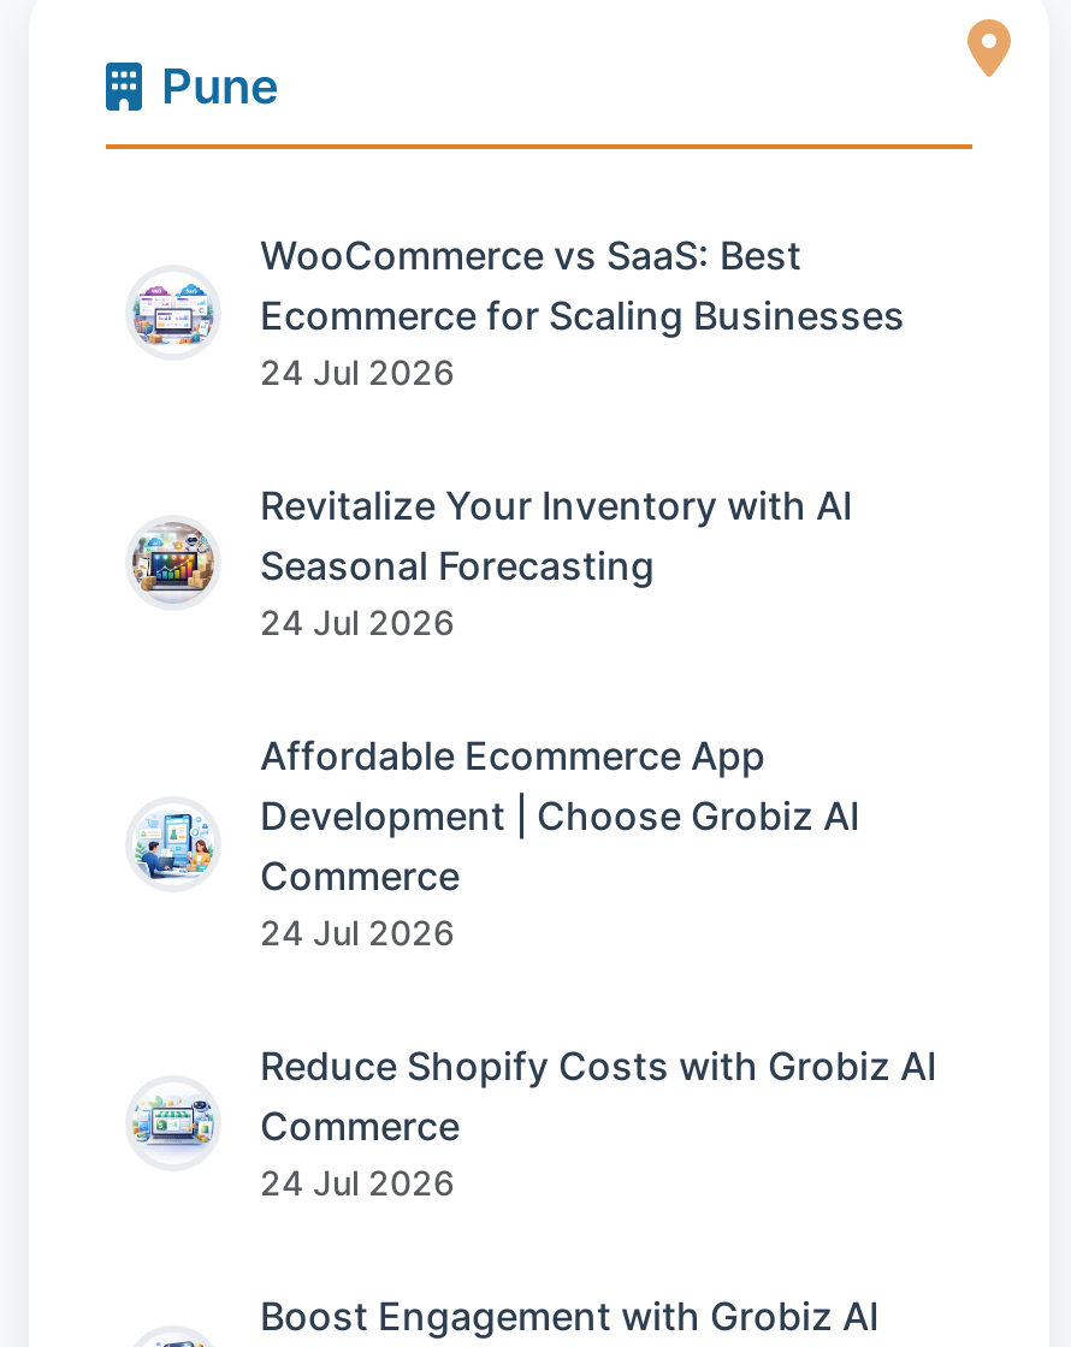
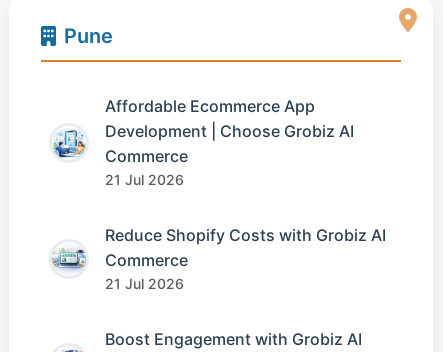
- [image]
- WooCommerce vs SaaS: Best
- Ecommerce for Scaling Businesses
- 24 Jul 2026
- Revitalize Your Inventory with AI
- Seasonal Forecasting
- 24 Jul 2026

- [image]

- 24 Jul 2026
+ 21 Jul 2026

- 24 Jul 2026
+ 21 Jul 2026
